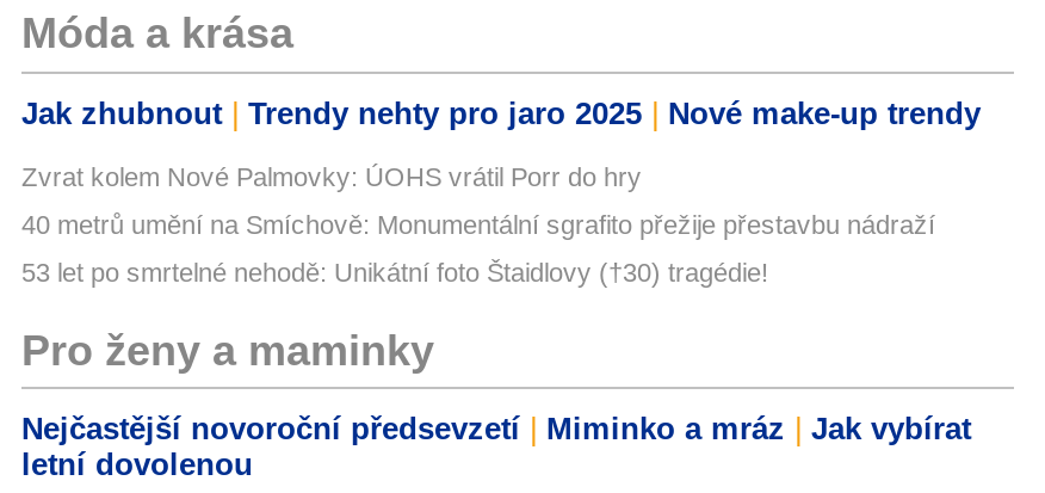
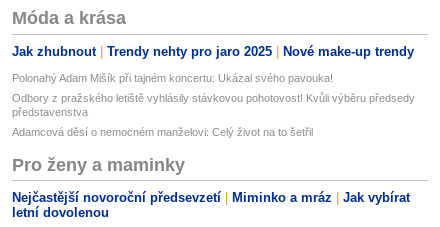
- Zvrat kolem Nové Palmovky: ÚOHS vrátil Porr do hry
+ Polonahý Adam Mišík při tajném koncertu: Ukázal svého pavouka!

- 40 metrů umění na Smíchově: Monumentální sgrafito přežije přestavbu nádraží
+ Odbory z pražského letiště vyhlásily stávkovou pohotovost! Kvůli výběru předsedy
+ představenstva

- 53 let po smrtelné nehodě: Unikátní foto Štaidlovy (†30) tragédie!
+ Adamcová děsí o nemocném manželovi: Celý život na to šetřil
